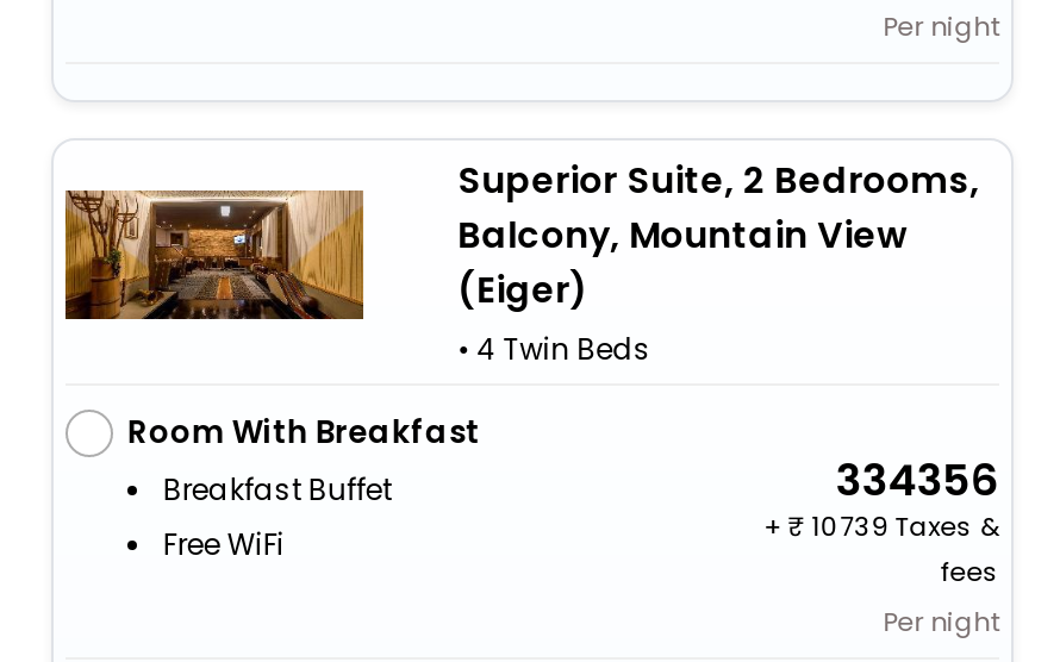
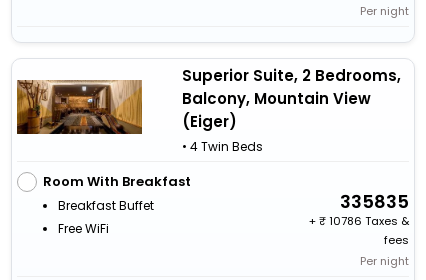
- 334356
+ 335835

- + 10739 Taxes &
+ + 10786 Taxes &
